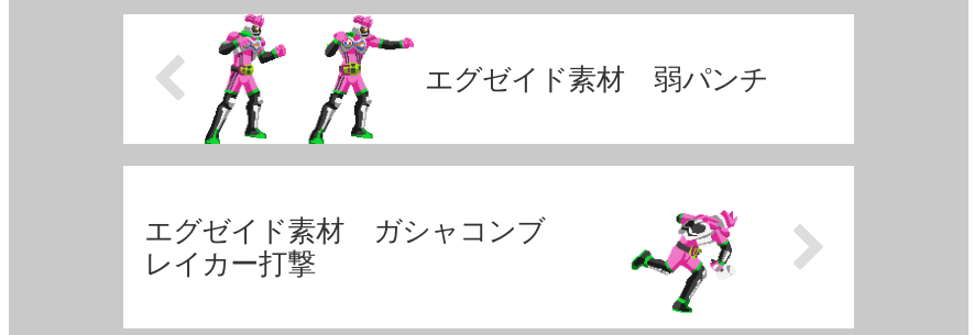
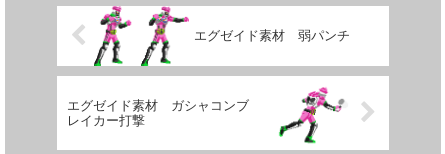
- [image]
+ [image]
